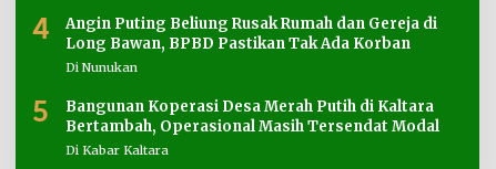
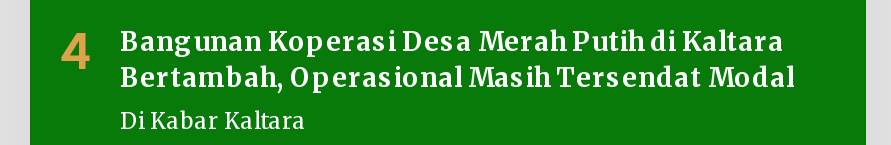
- Angin Puting Beliung Rusak Rumah dan Gereja di
- Long Bawan, BPBD Pastikan Tak Ada Korban
- Di Nunukan
- 5
